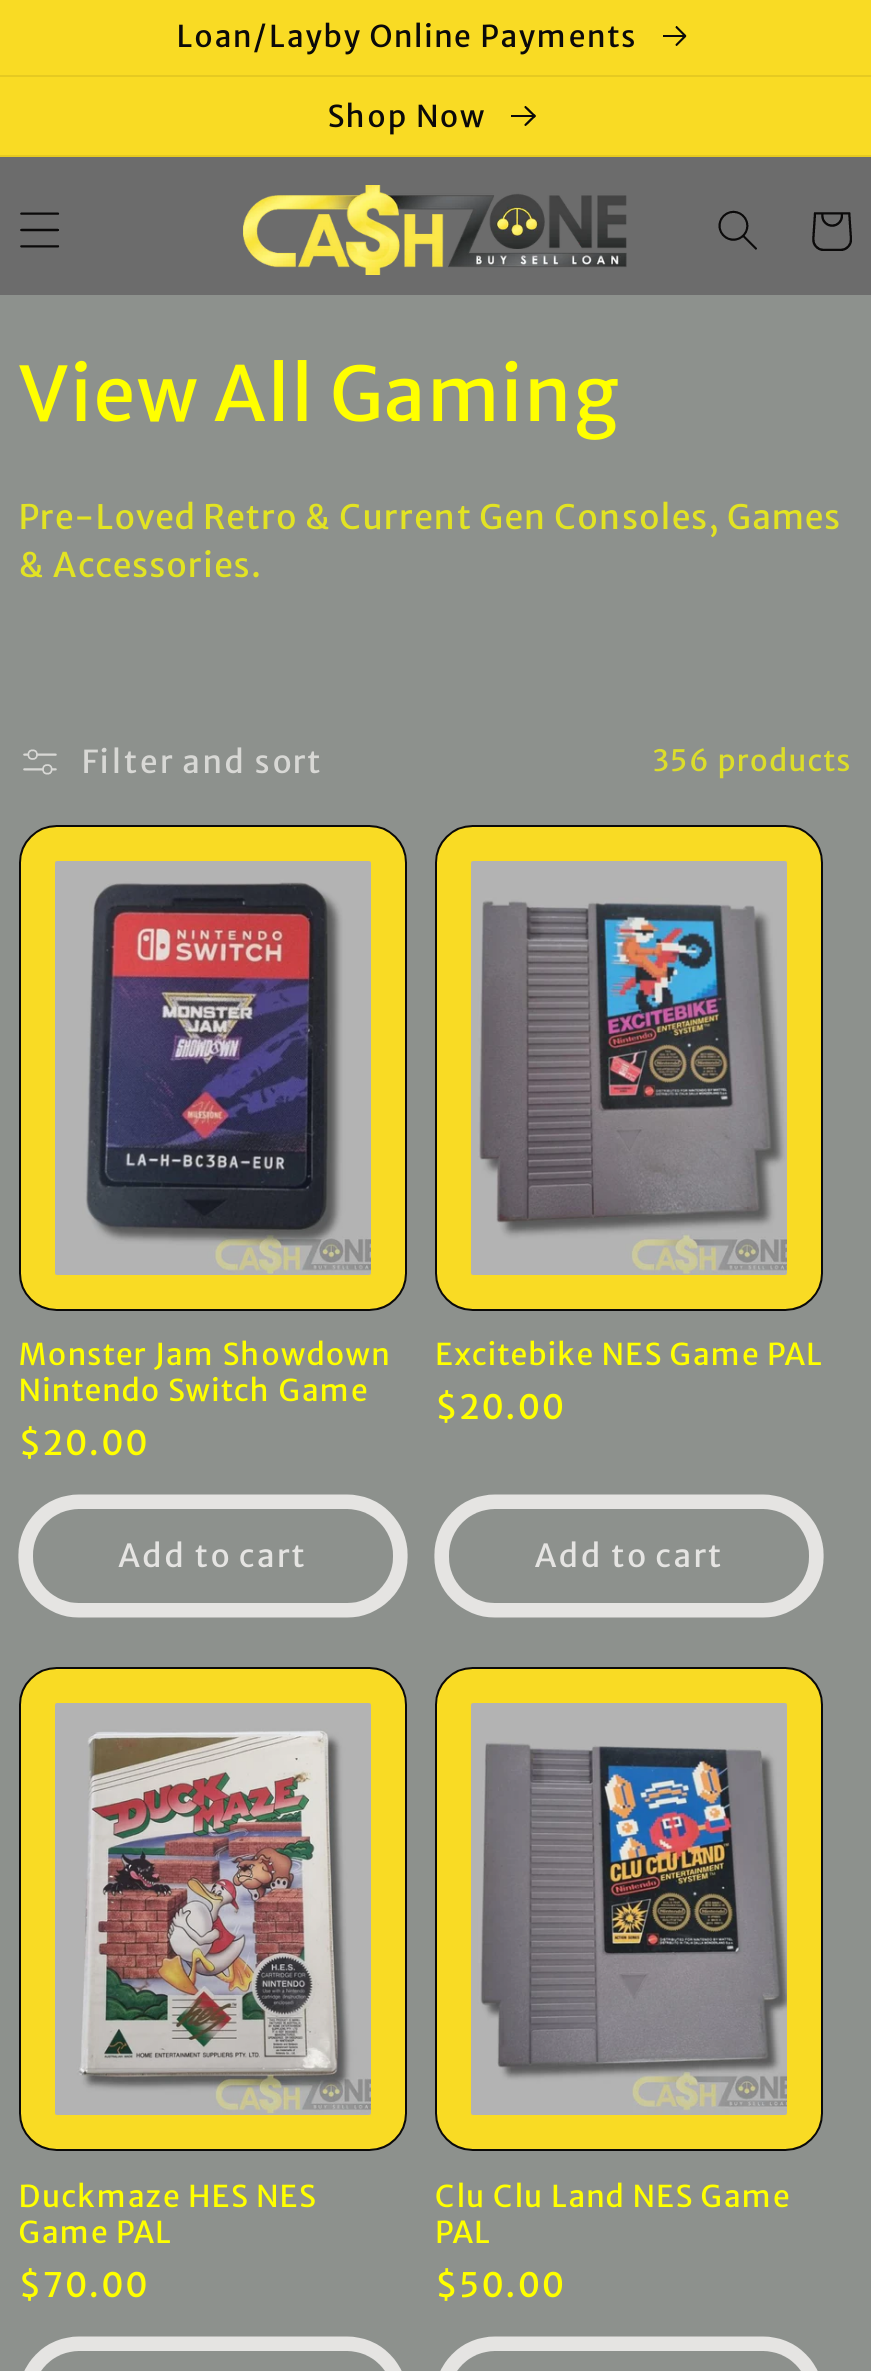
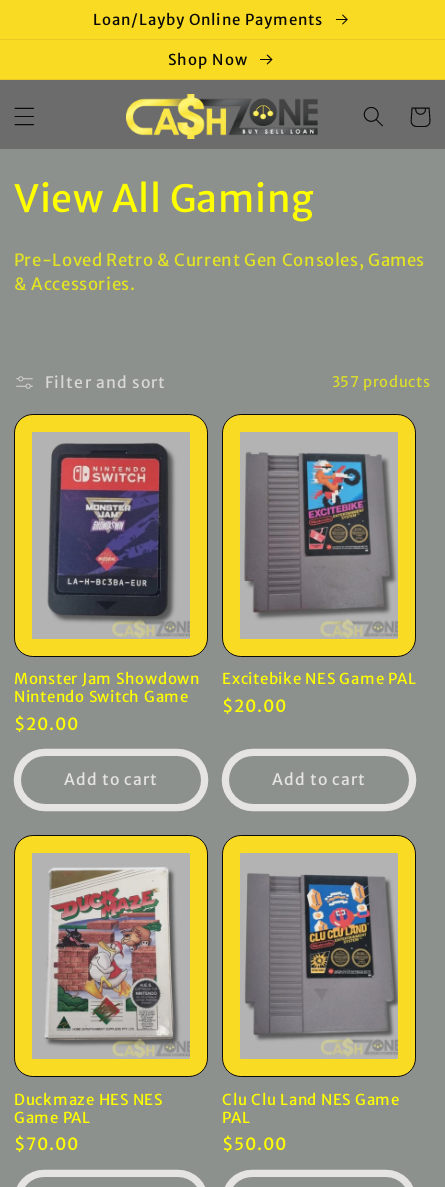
- 356 products
+ 357 products
